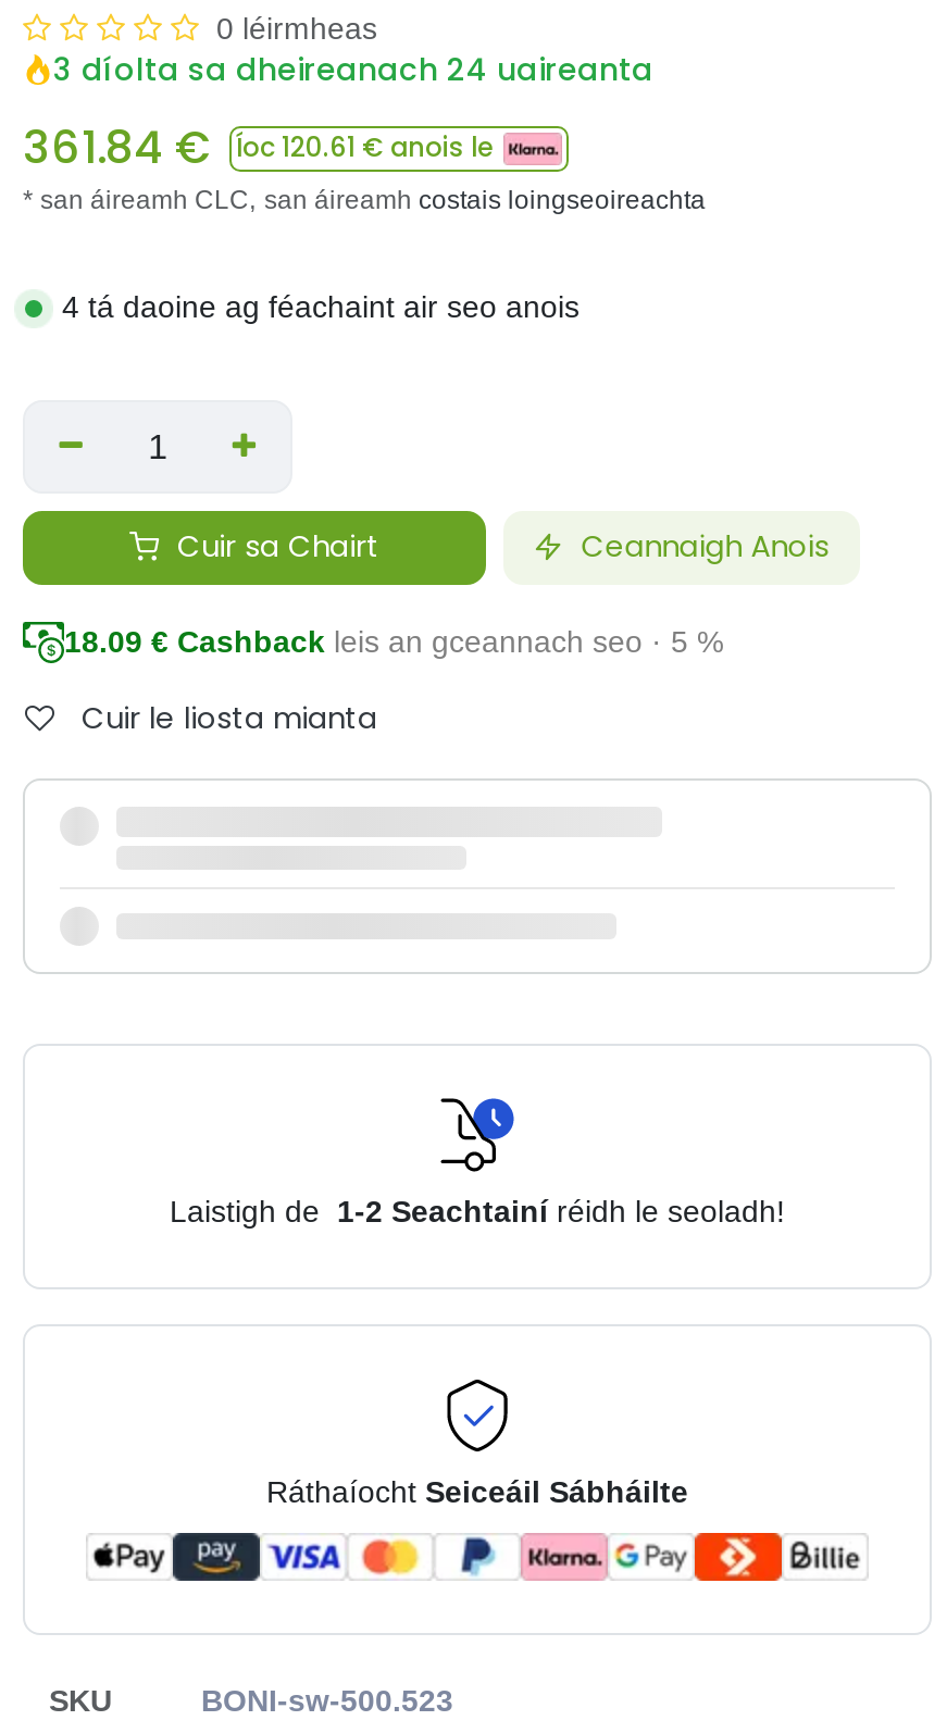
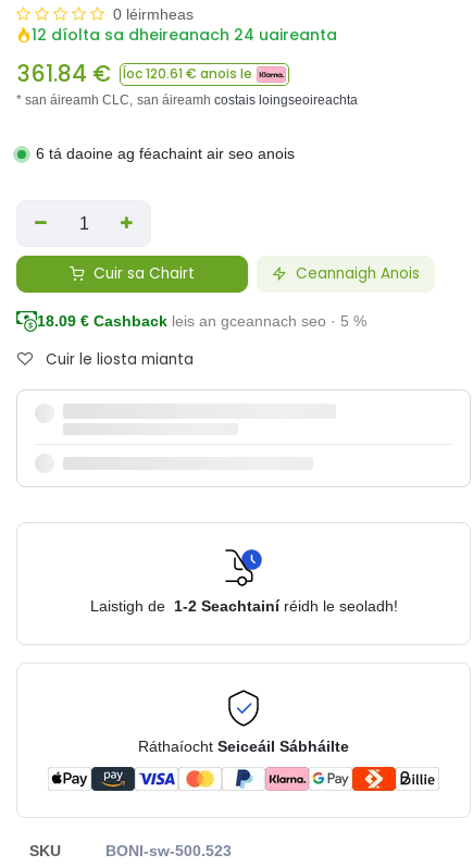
- 3 díolta sa dheireanach 24 uaireanta
+ 12 díolta sa dheireanach 24 uaireanta

- 4 tá daoine ag féachaint air seo anois
+ 6 tá daoine ag féachaint air seo anois
